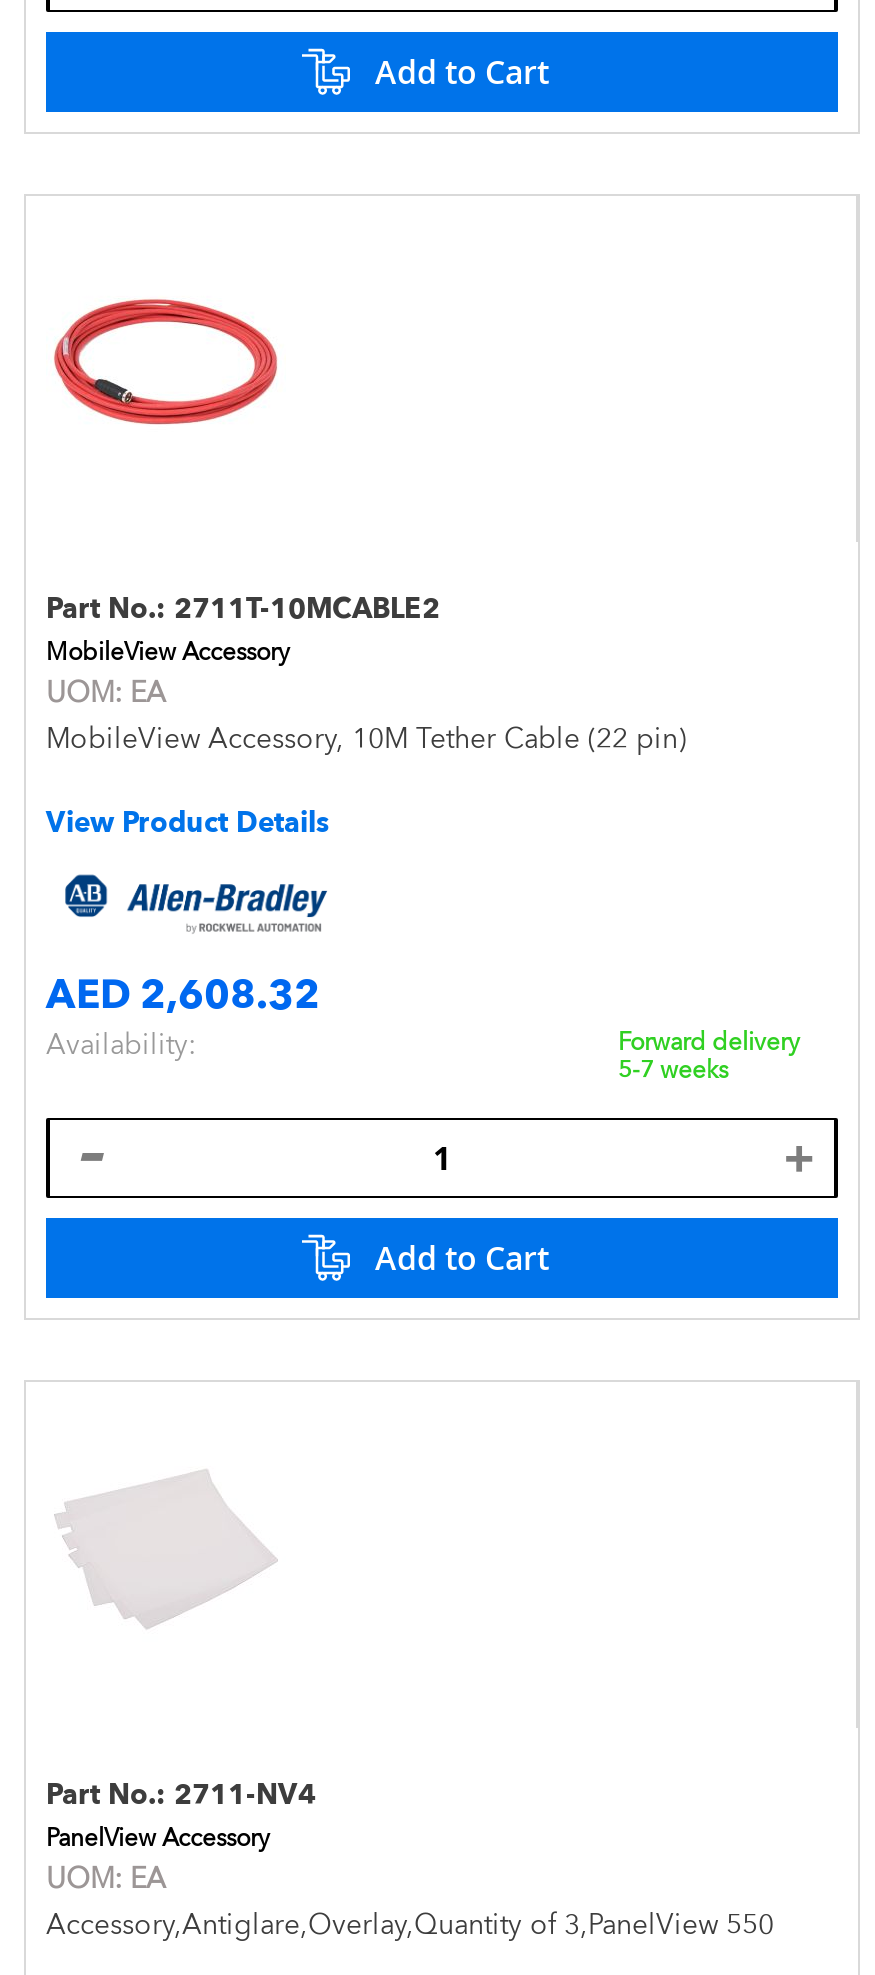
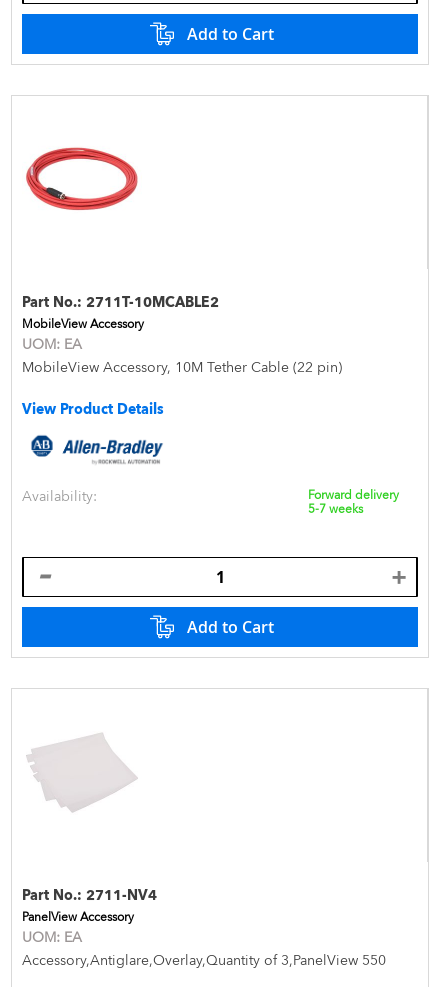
- AED 2,608.32

moved up: Availability: | Forward delivery | 5-7 weeks
